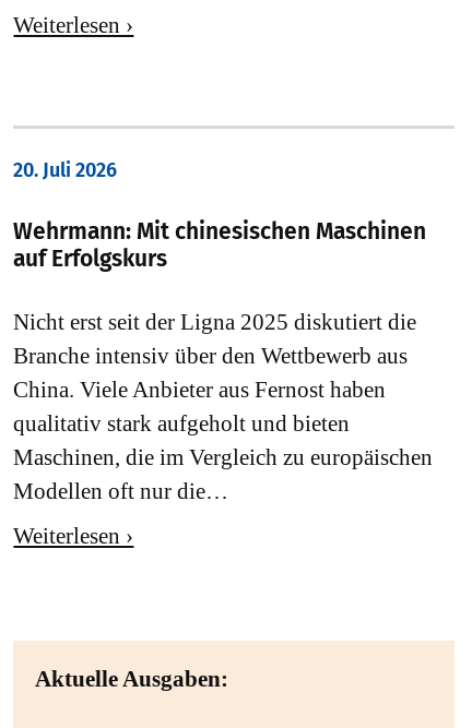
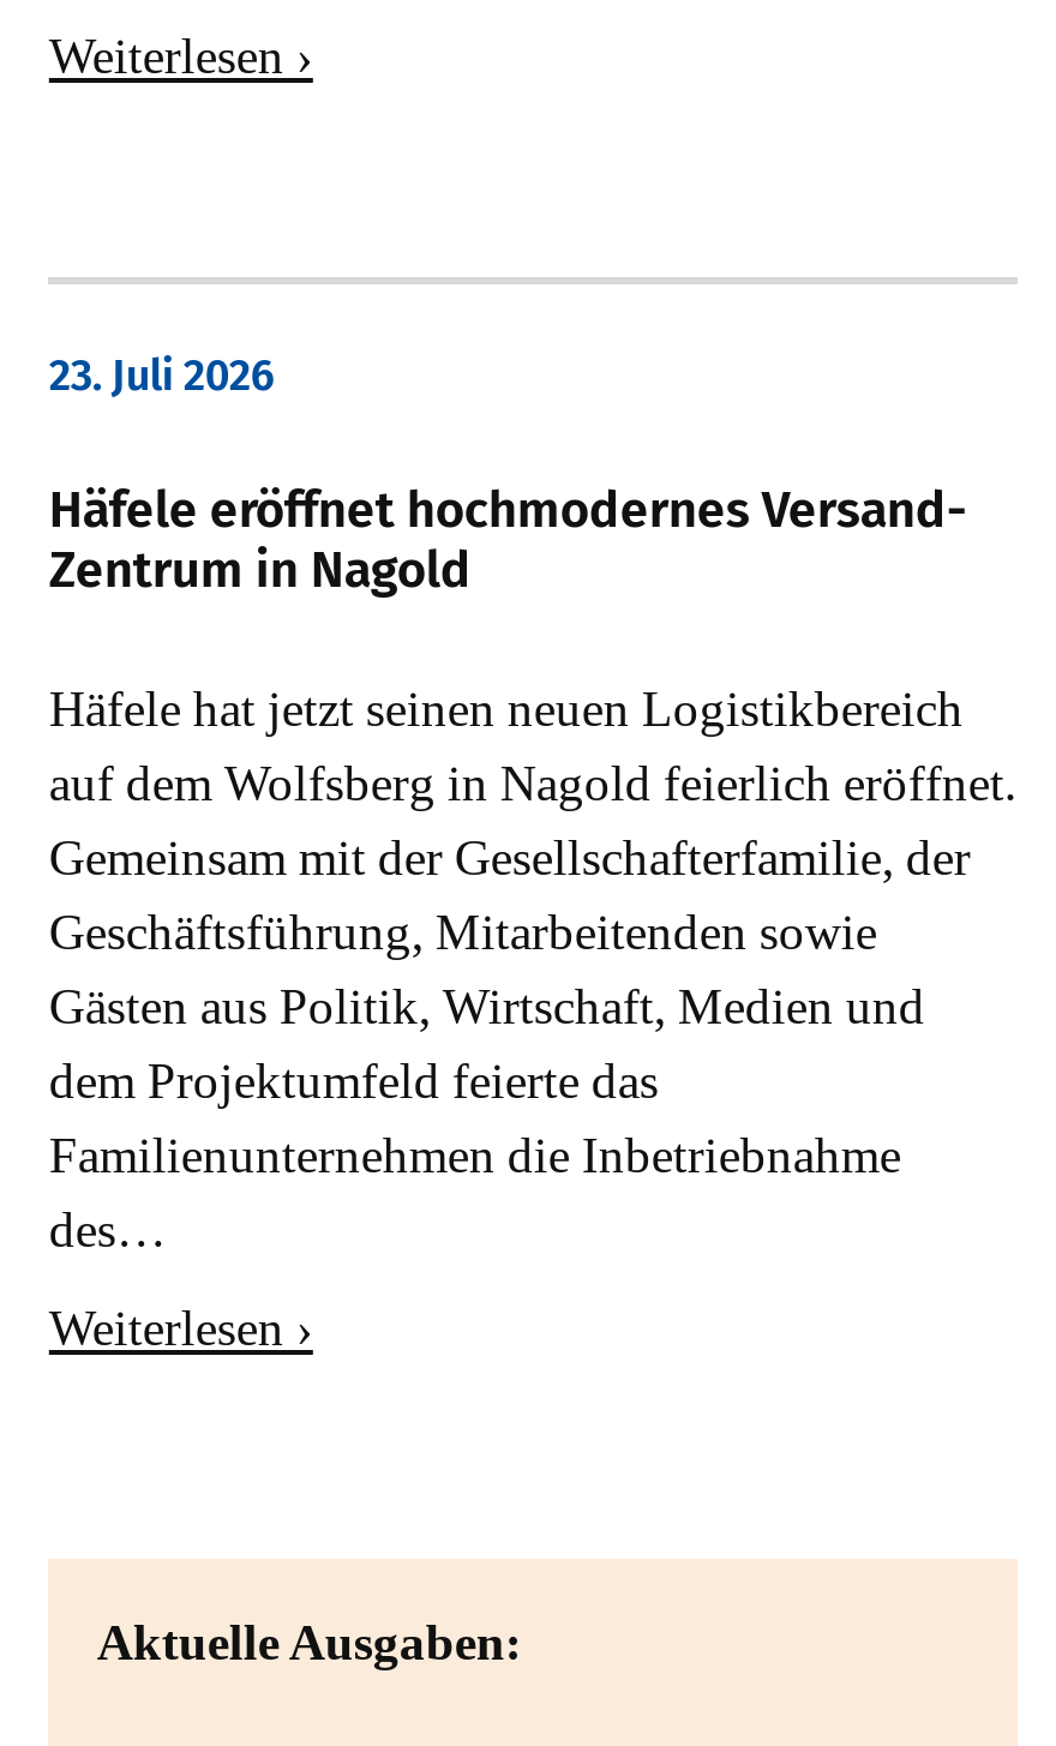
- 20. Juli 2026
+ 23. Juli 2026

- Wehrmann: Mit chinesischen Maschinen
- auf Erfolgskurs
+ Häfele eröffnet hochmodernes Versand-
+ Zentrum in Nagold

- Nicht erst seit der Ligna 2025 diskutiert die
- Branche intensiv über den Wettbewerb aus
- China. Viele Anbieter aus Fernost haben
- qualitativ stark aufgeholt und bieten
- Maschinen, die im Vergleich zu europäischen
- Modellen oft nur die…
+ Häfele hat jetzt seinen neuen Logistikbereich
+ auf dem Wolfsberg in Nagold feierlich eröffnet.
+ Gemeinsam mit der Gesellschafterfamilie, der
+ Geschäftsführung, Mitarbeitenden sowie
+ Gästen aus Politik, Wirtschaft, Medien und
+ dem Projektumfeld feierte das
+ Familienunternehmen die Inbetriebnahme
+ des…
